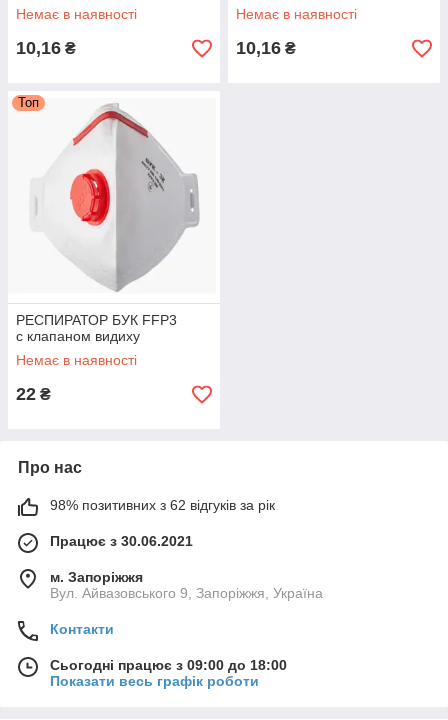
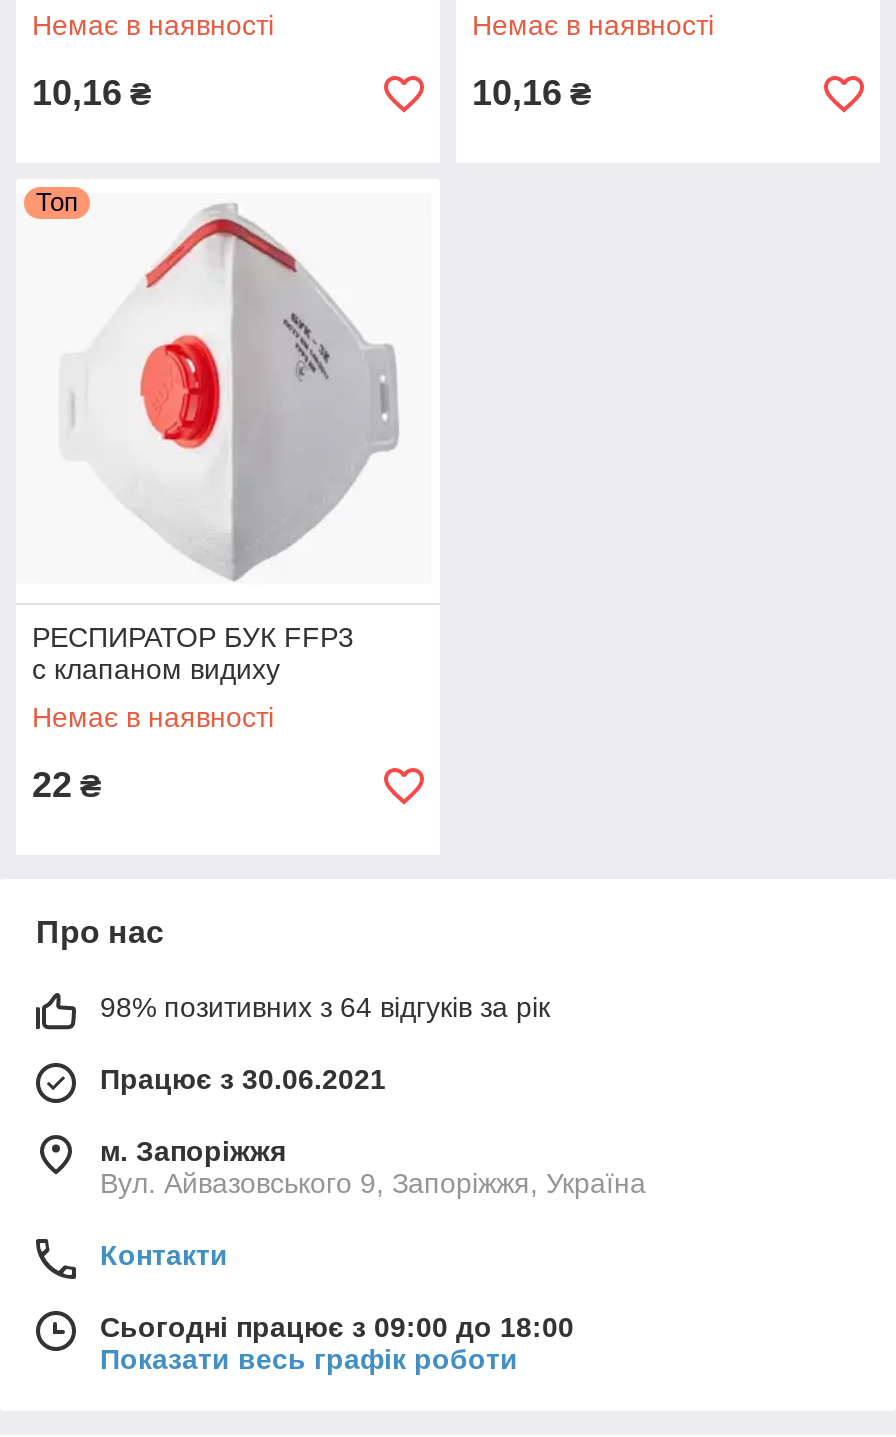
- 98% позитивних з 62 відгуків за рік
+ 98% позитивних з 64 відгуків за рік
